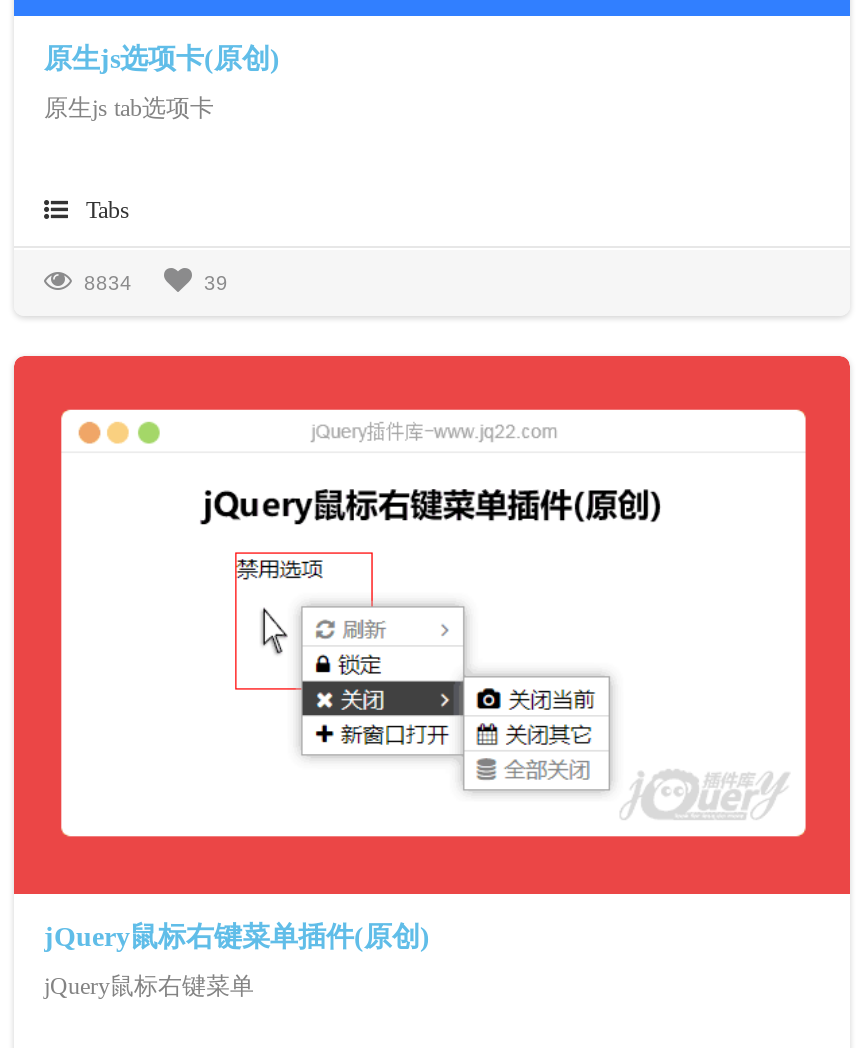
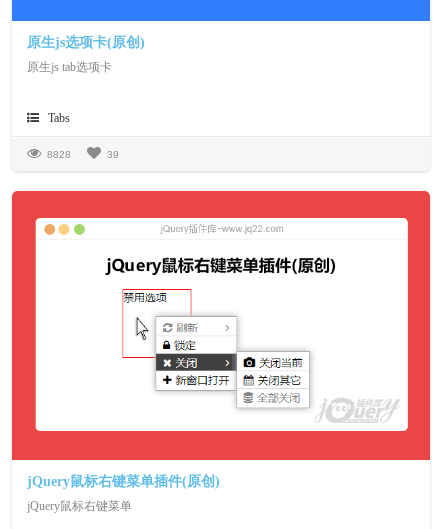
- 8834
+ 8828
